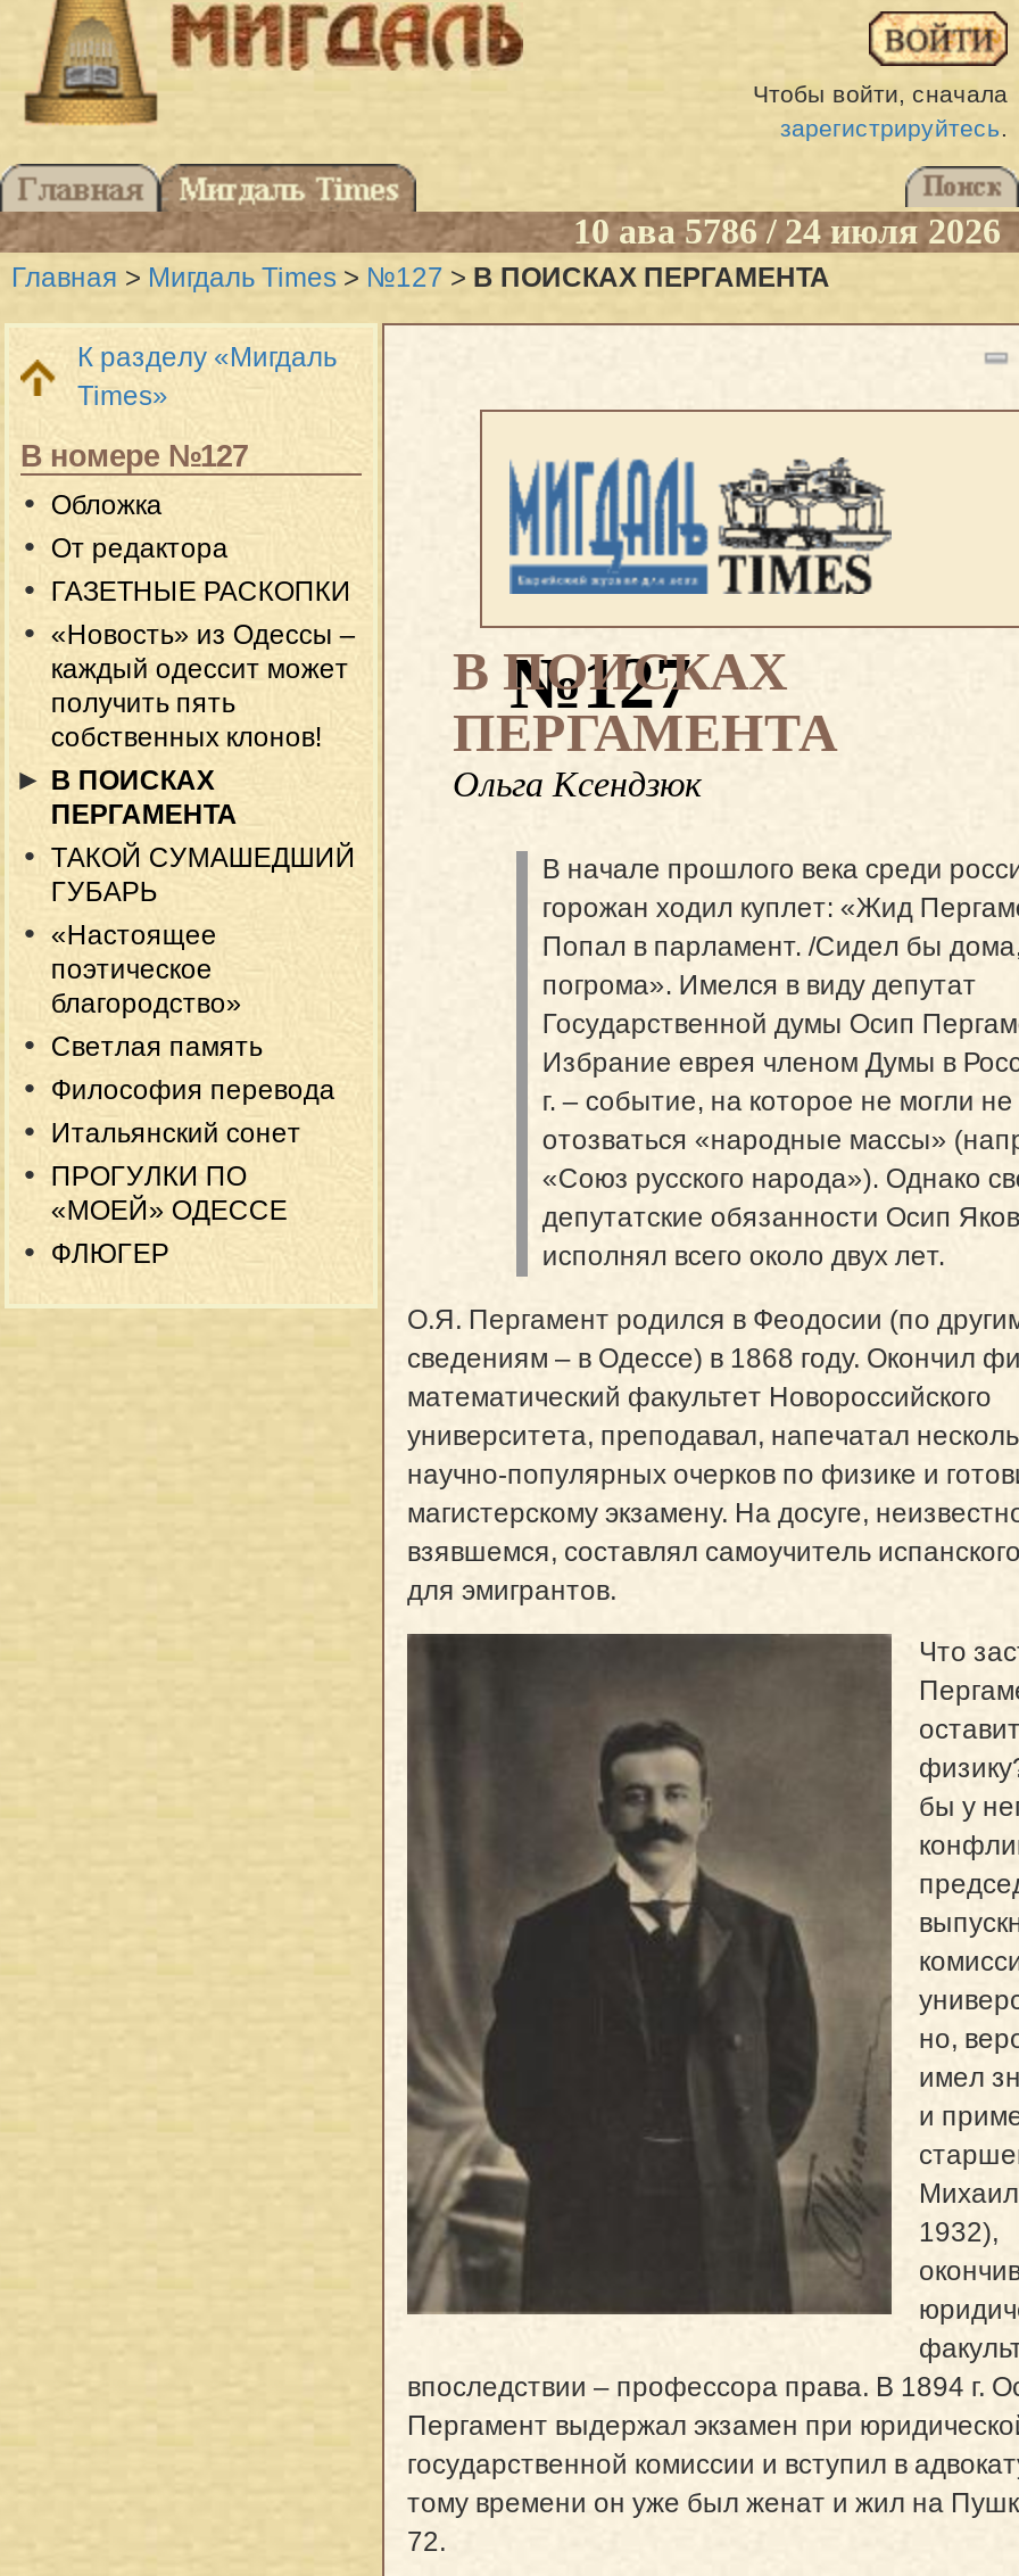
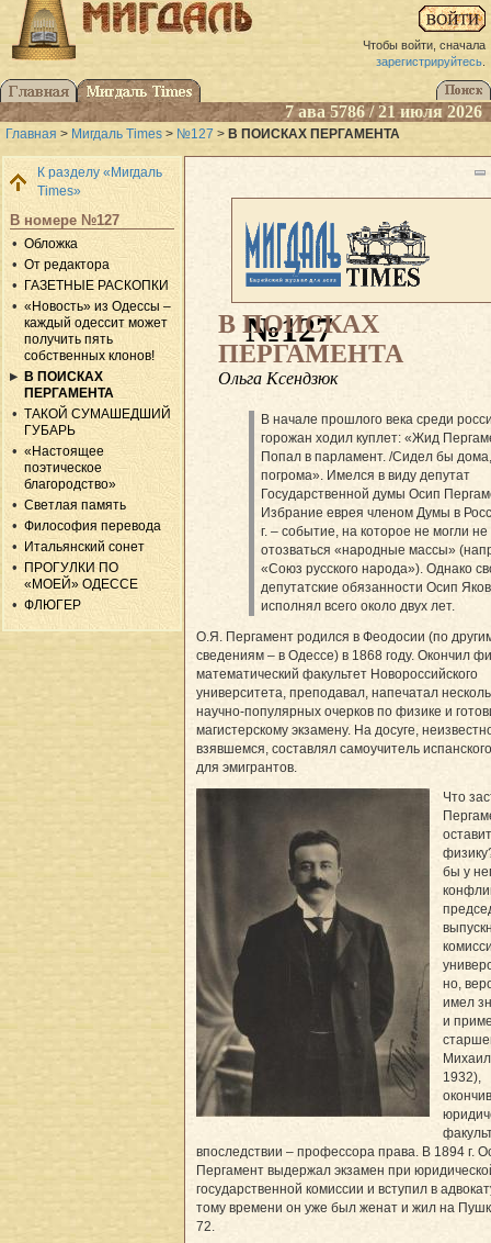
- 10 ава 5786 / 24 июля 2026
+ 7 ава 5786 / 21 июля 2026
